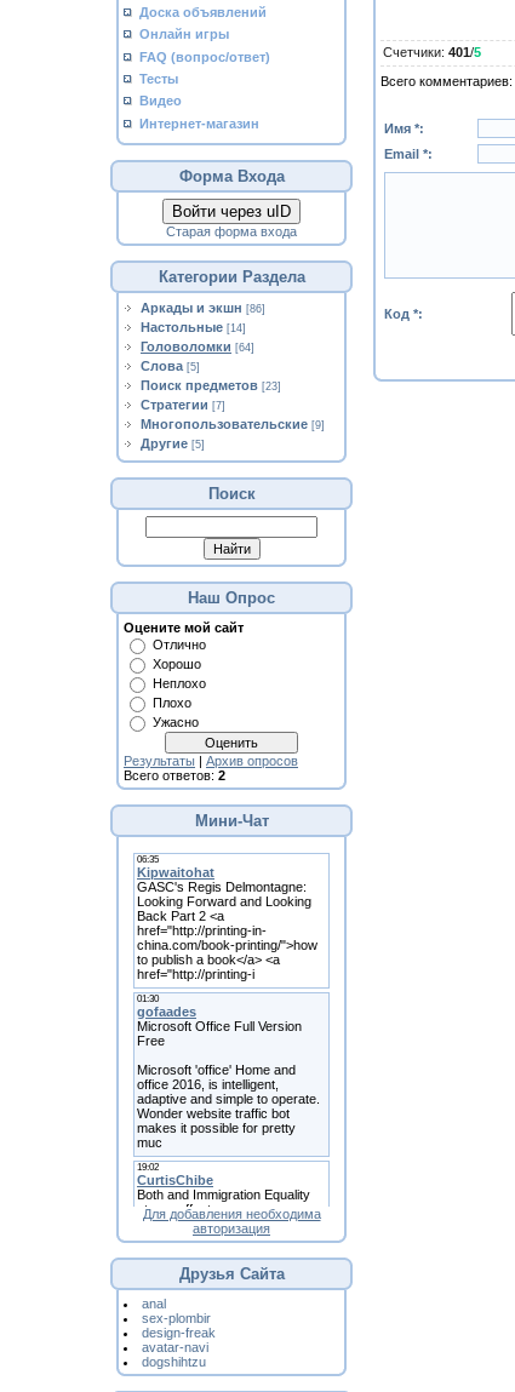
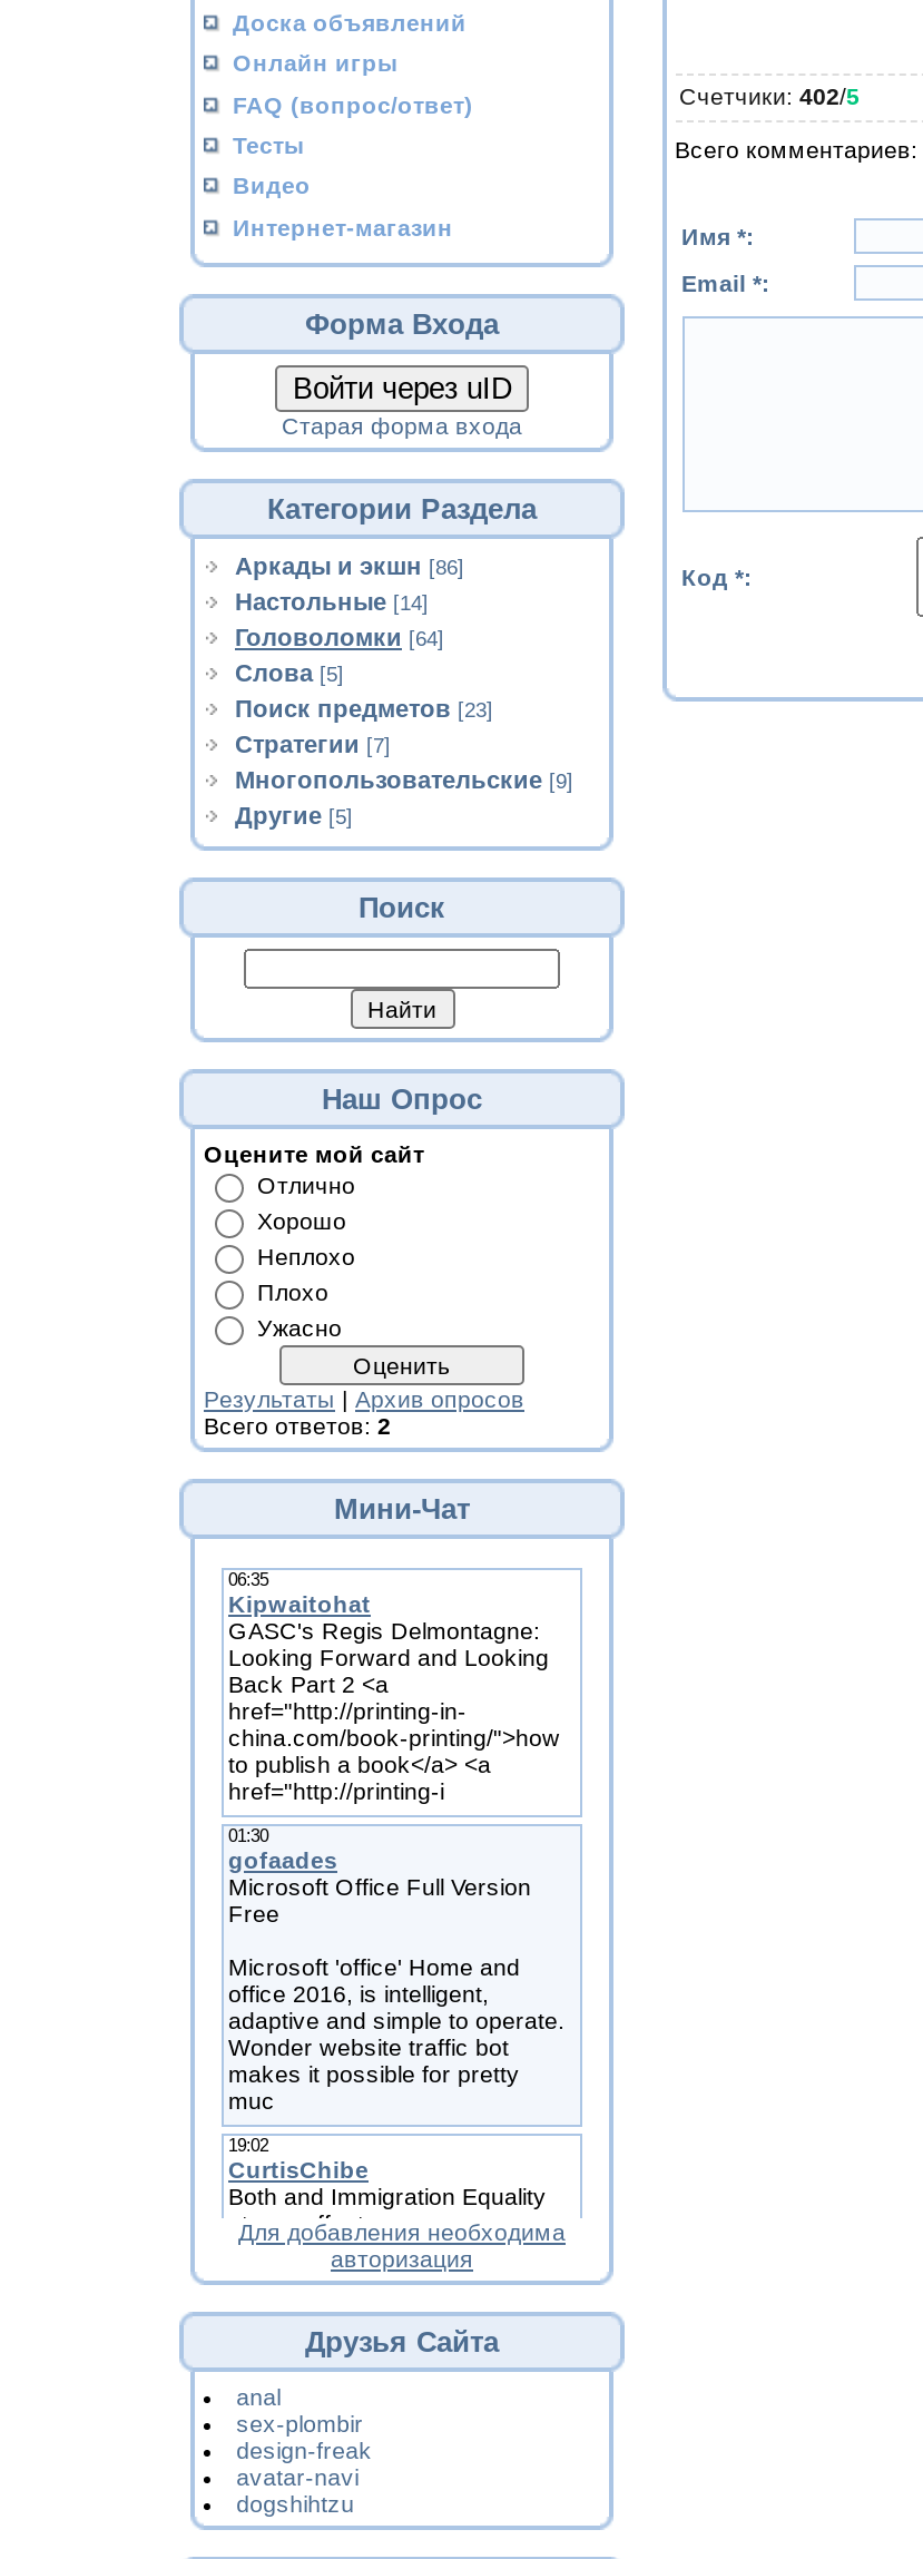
- Счетчики: 401/5
+ Счетчики: 402/5
